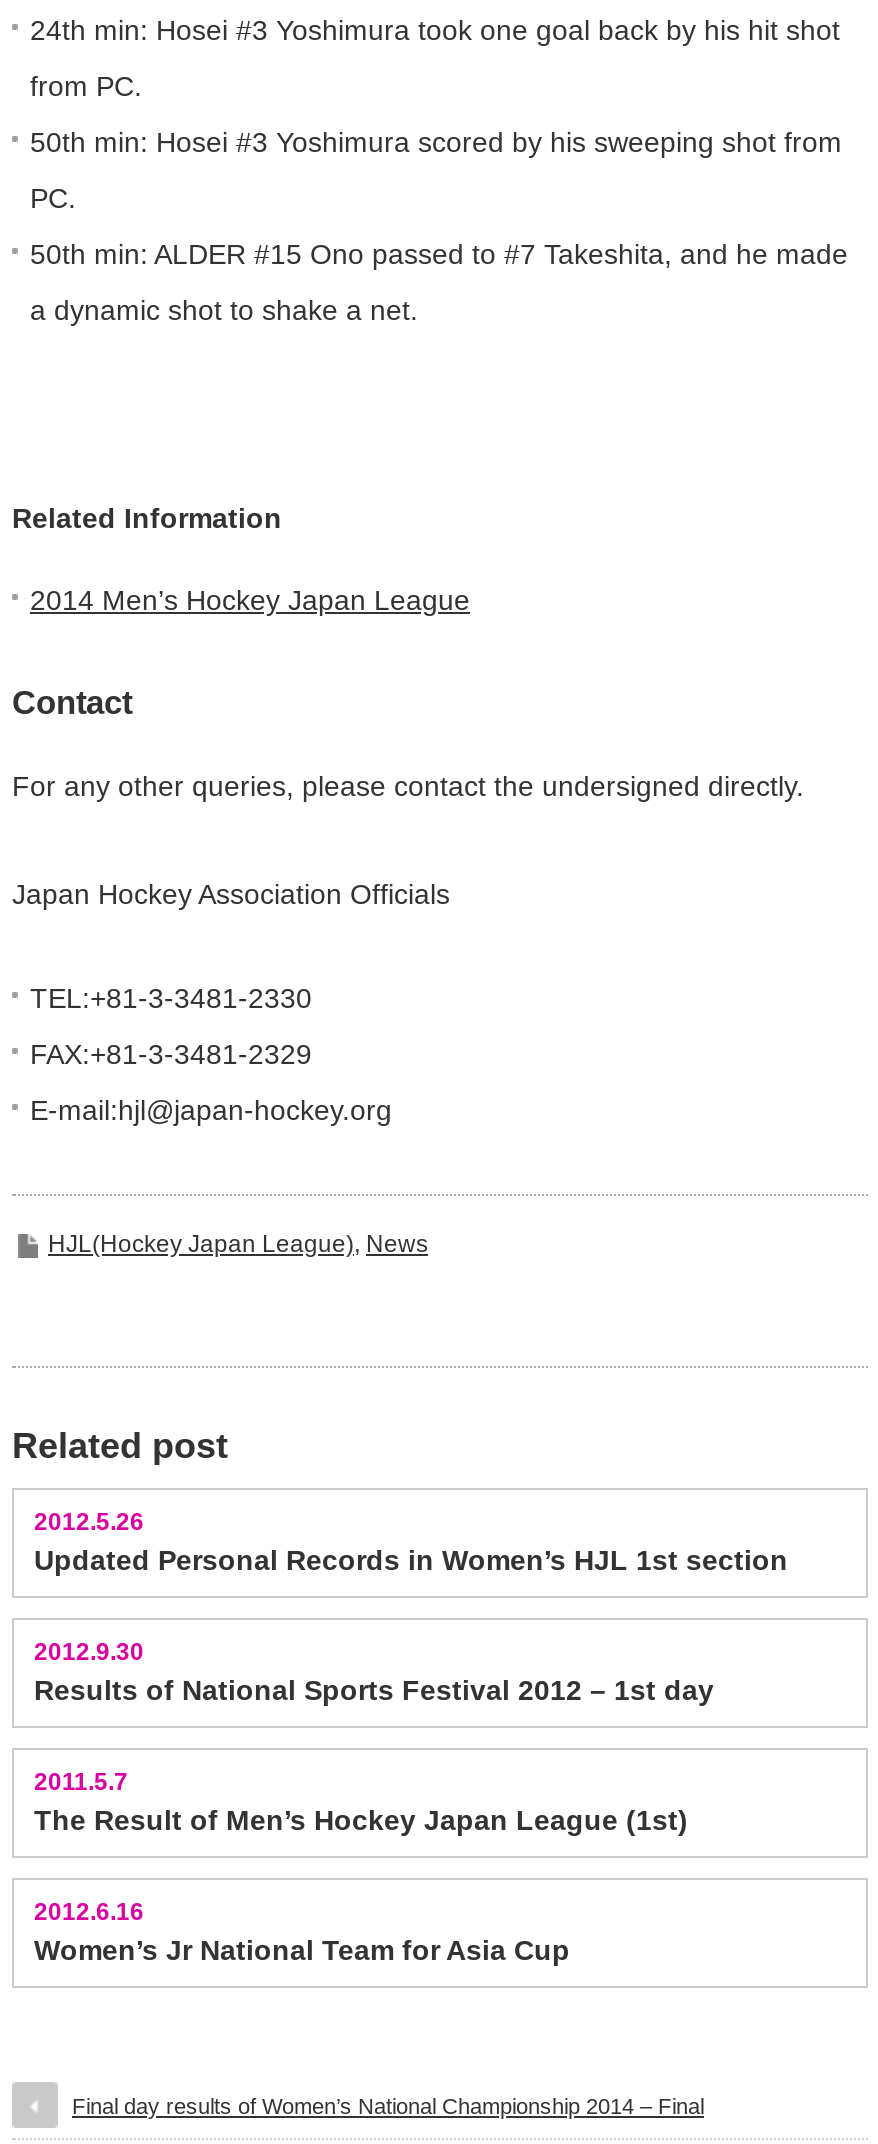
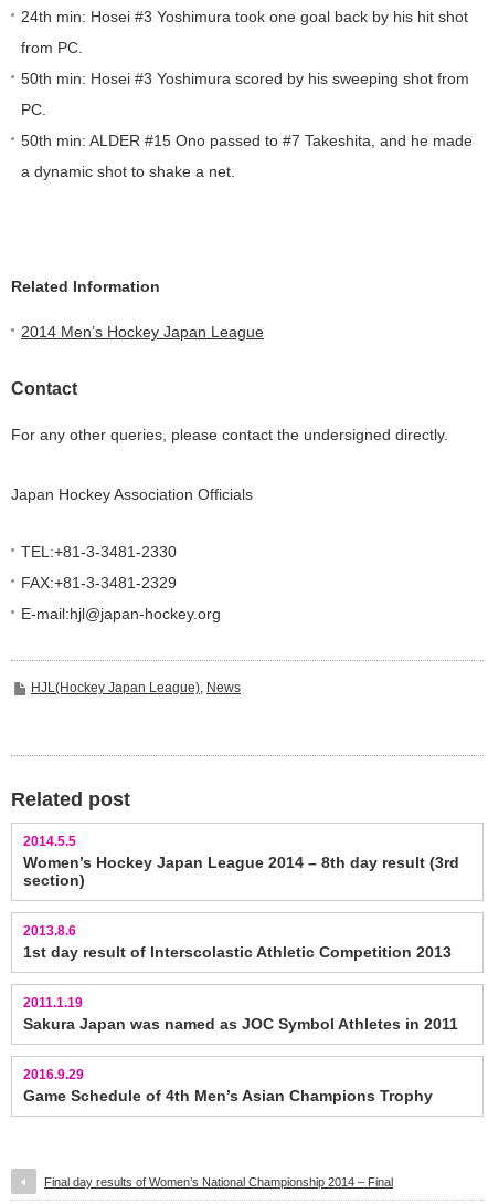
- 2012.5.26
- Updated Personal Records in Women’s HJL 1st section
+ 2014.5.5
+ Women’s Hockey Japan League 2014 – 8th day result (3rd
+ section)

- 2012.9.30
- Results of National Sports Festival 2012 – 1st day
+ 2013.8.6
+ 1st day result of Interscolastic Athletic Competition 2013

- 2011.5.7
- The Result of Men’s Hockey Japan League (1st)
+ 2011.1.19
+ Sakura Japan was named as JOC Symbol Athletes in 2011

- 2012.6.16
- Women’s Jr National Team for Asia Cup
+ 2016.9.29
+ Game Schedule of 4th Men’s Asian Champions Trophy
